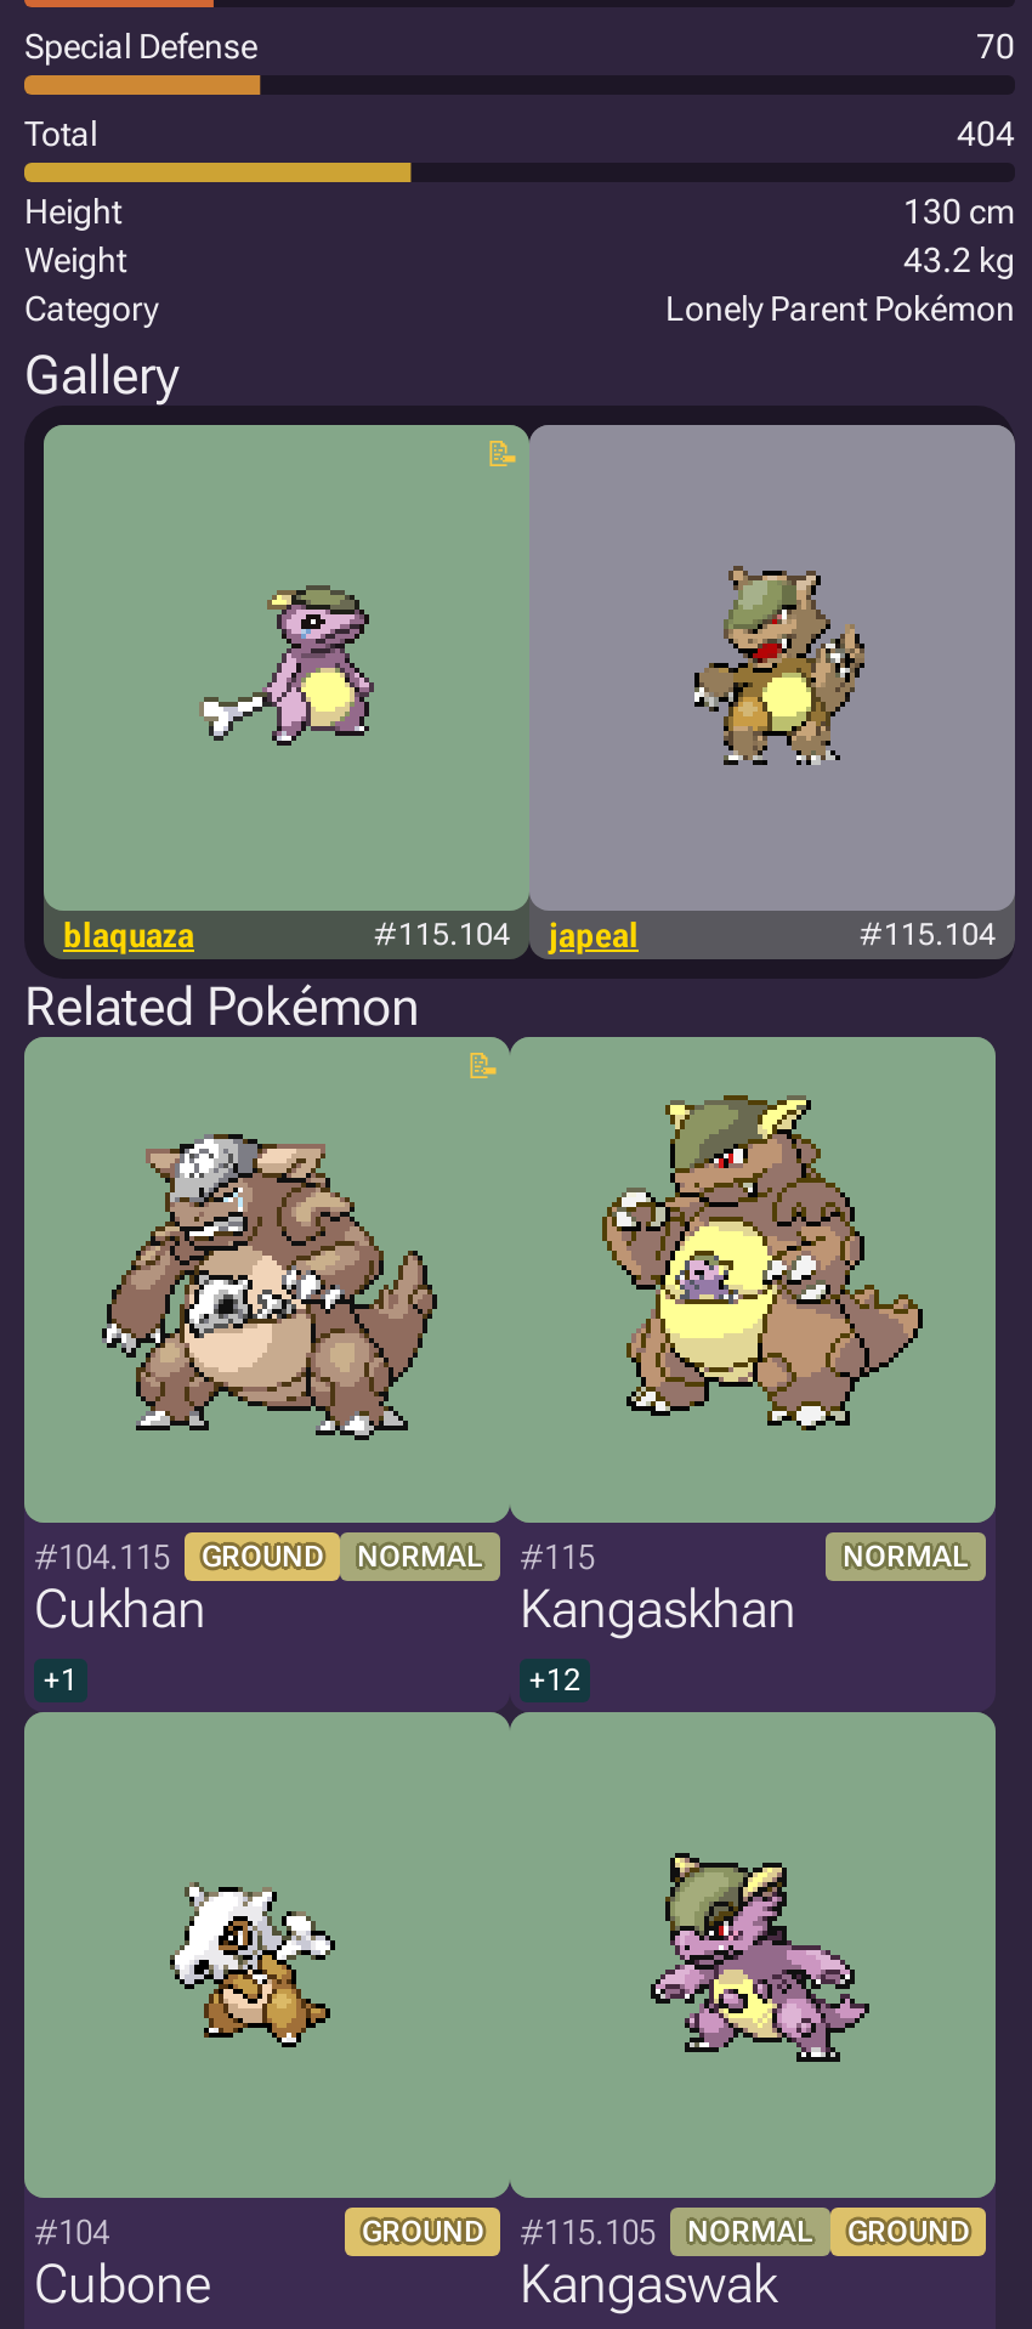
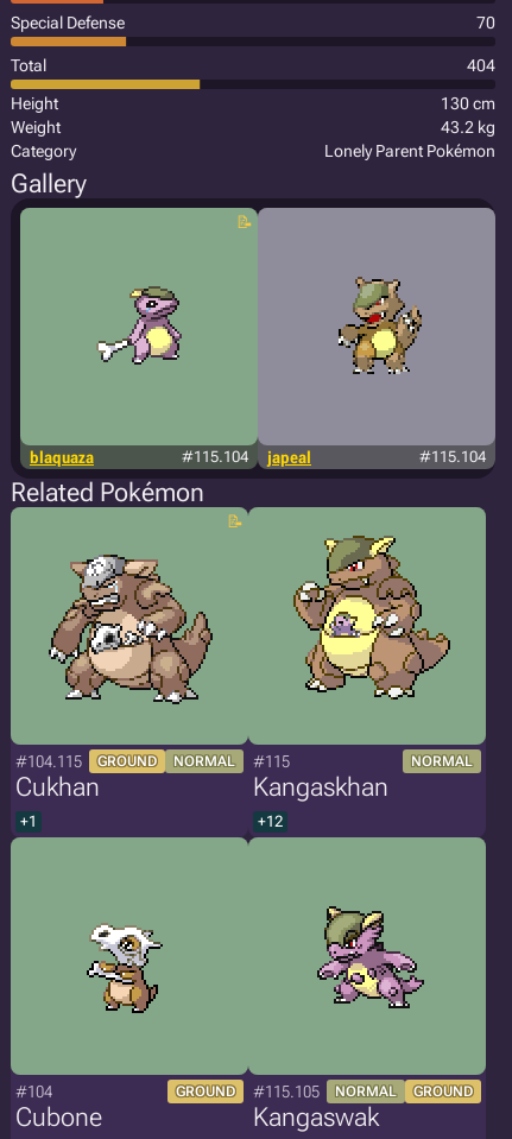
- [image]
+ [image]
